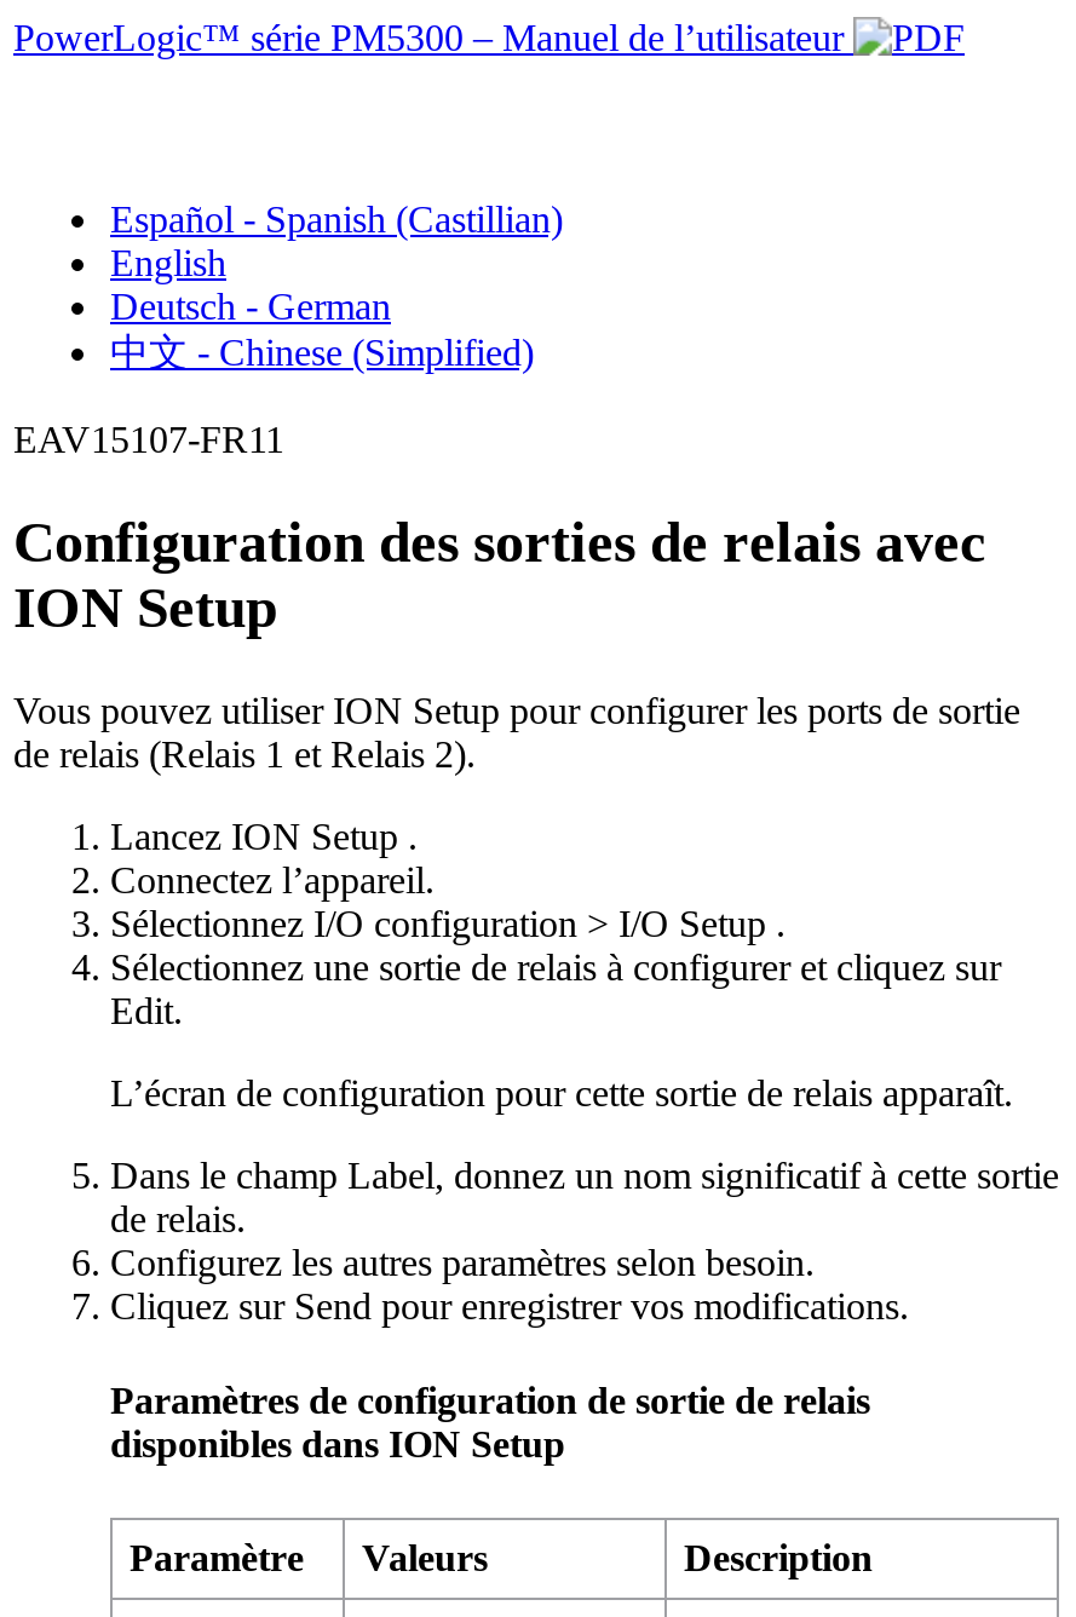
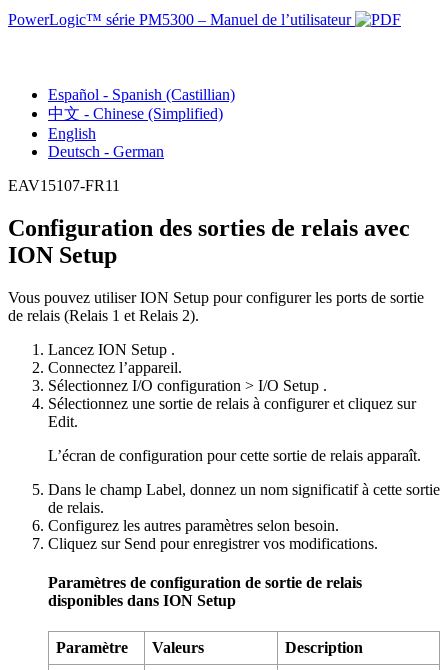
moved down: English | Deutsch - German

moved up: 中文 - Chinese (Simplified)
